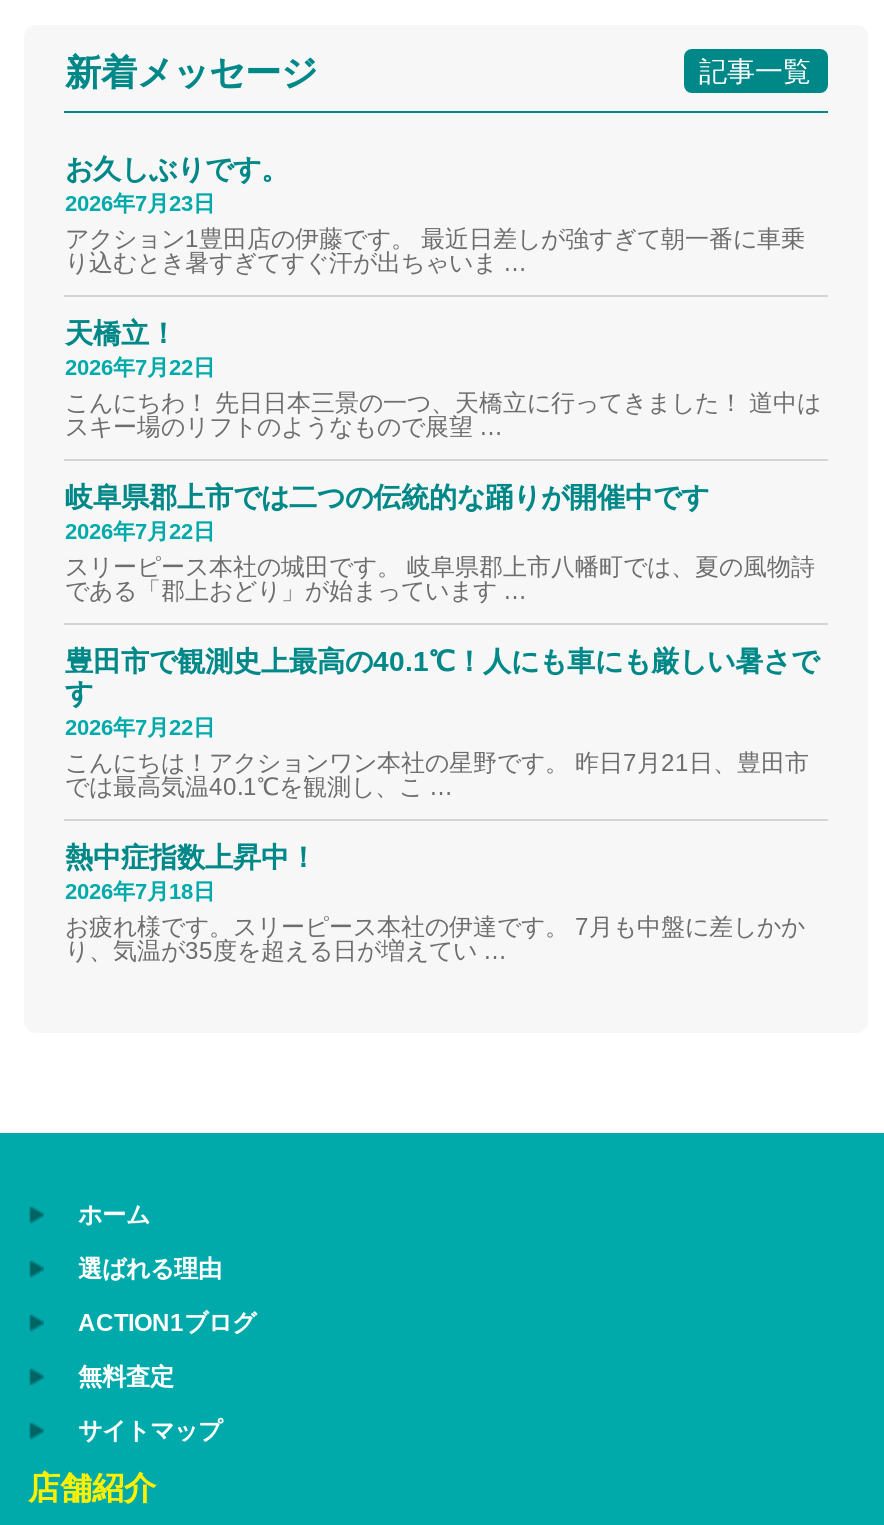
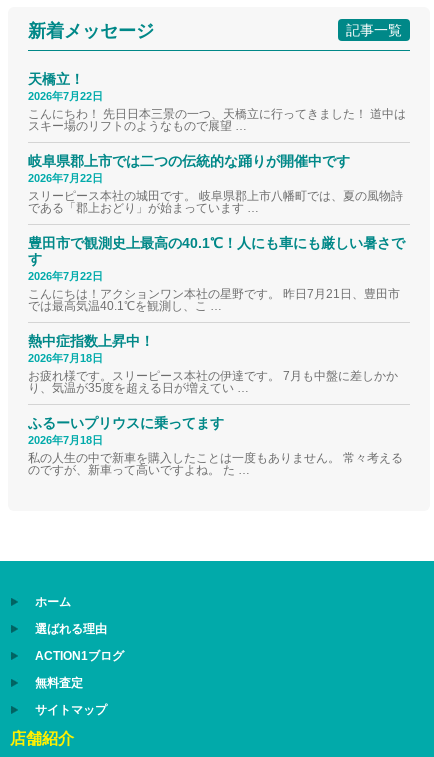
- お久しぶりです。
- 2026年7月23日
- アクション1豊田店の伊藤です。 最近日差しが強すぎて朝一番に車乗
- り込むとき暑すぎてすぐ汗が出ちゃいま …

moved up: 天橋立！ | 2026年7月22日 | こんにちわ！ 先日日本三景の一つ、天橋立に行ってきました！ 道中は | ... | お疲れ様です。スリーピース本社の伊達です。 7月も中盤に差しかか | り、気温が35度を超える日が増えてい …

+ ふるーいプリウスに乗ってます
+ 2026年7月18日
+ 私の人生の中で新車を購入したことは一度もありません。 常々考える
+ のですが、新車って高いですよね。 た …
